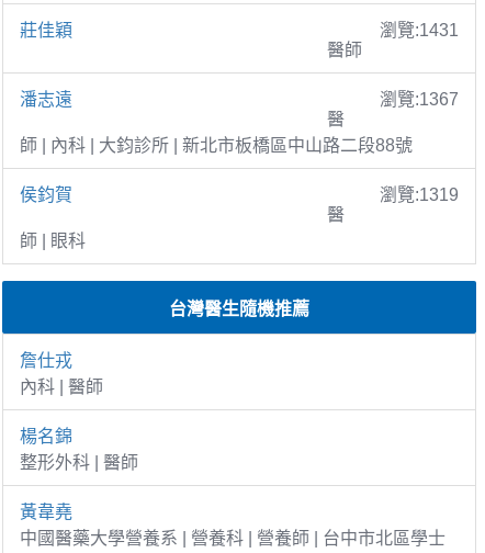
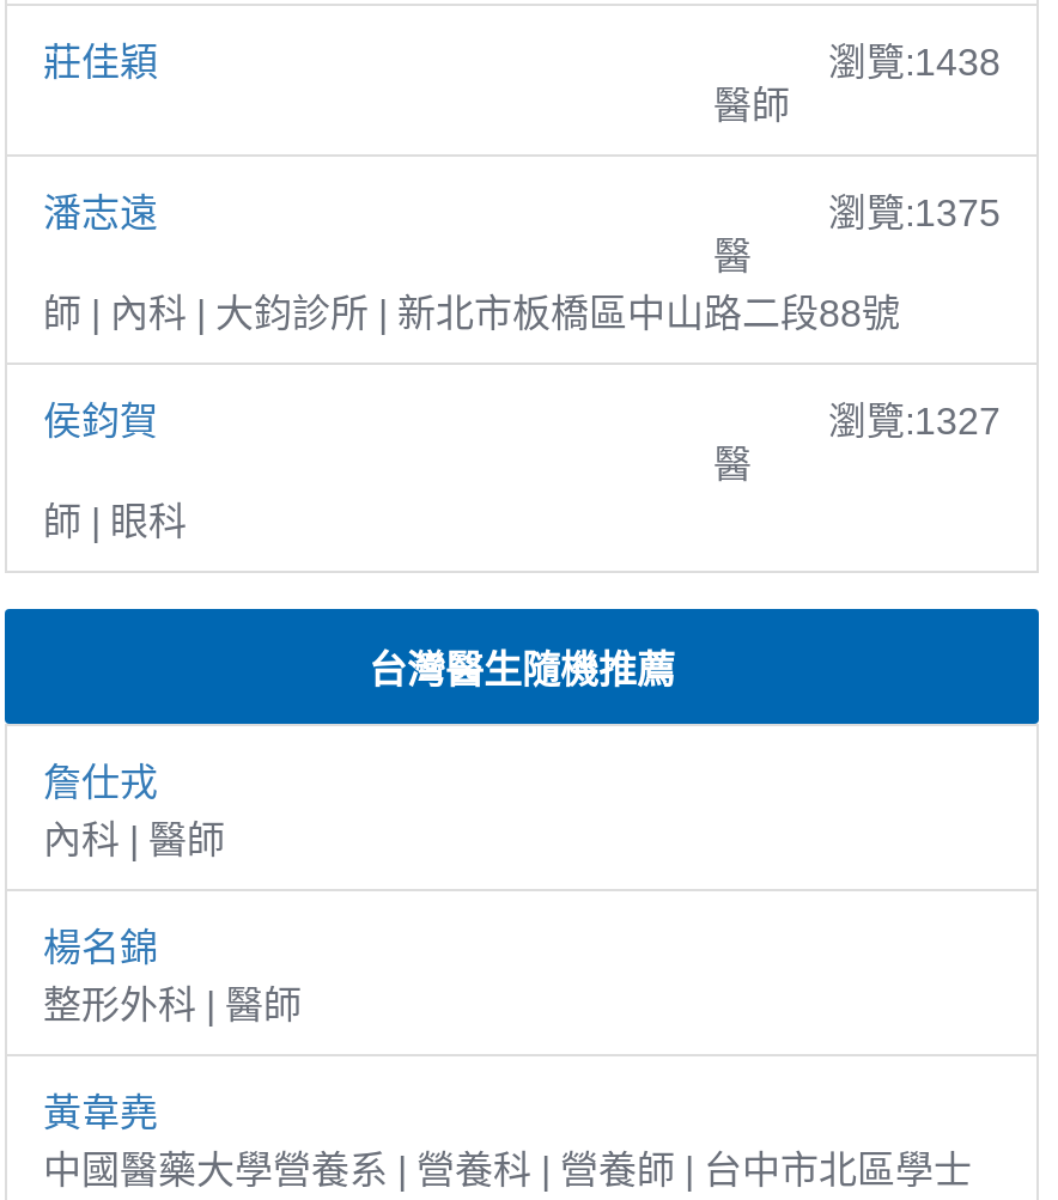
- 瀏覽:1431
+ 瀏覽:1438

- 瀏覽:1367
+ 瀏覽:1375

- 瀏覽:1319
+ 瀏覽:1327
